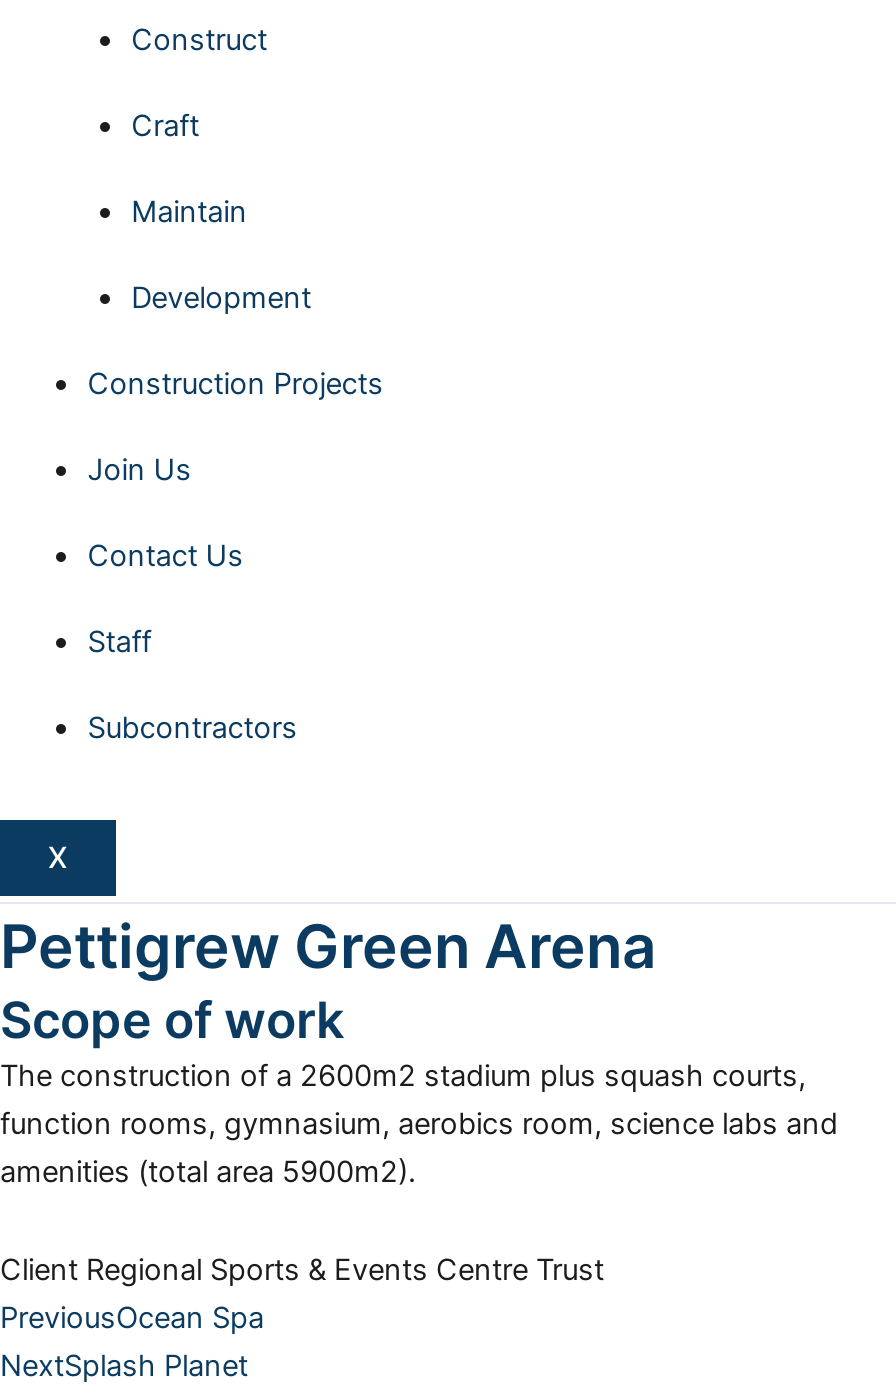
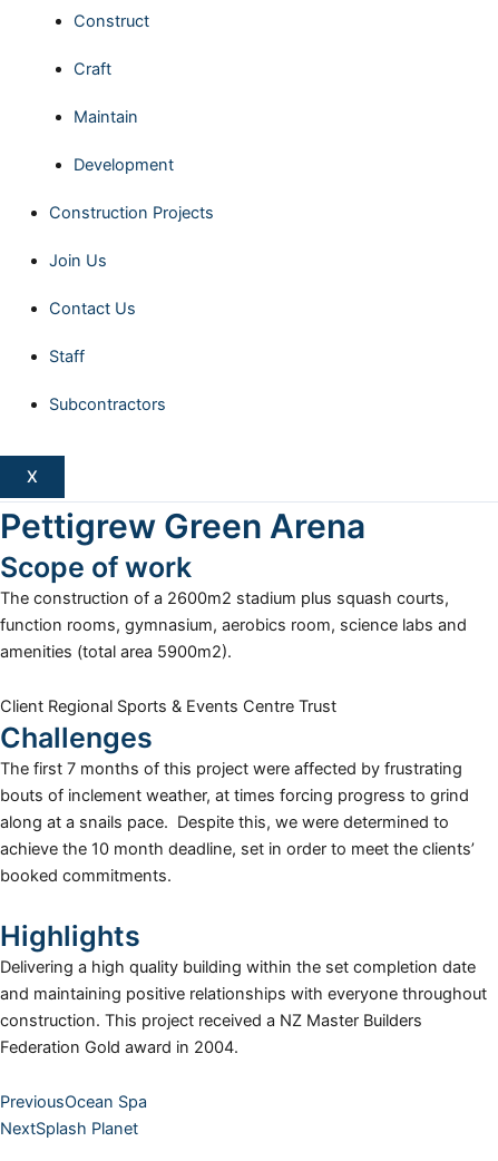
+ Challenges
+ The first 7 months of this project were affected by frustrating
+ bouts of inclement weather, at times forcing progress to grind
+ along at a snails pace. Despite this, we were determined to
+ achieve the 10 month deadline, set in order to meet the clients’
+ booked commitments.
+ Highlights
+ Delivering a high quality building within the set completion date
+ and maintaining positive relationships with everyone throughout
+ construction. This project received a NZ Master Builders
+ Federation Gold award in 2004.
